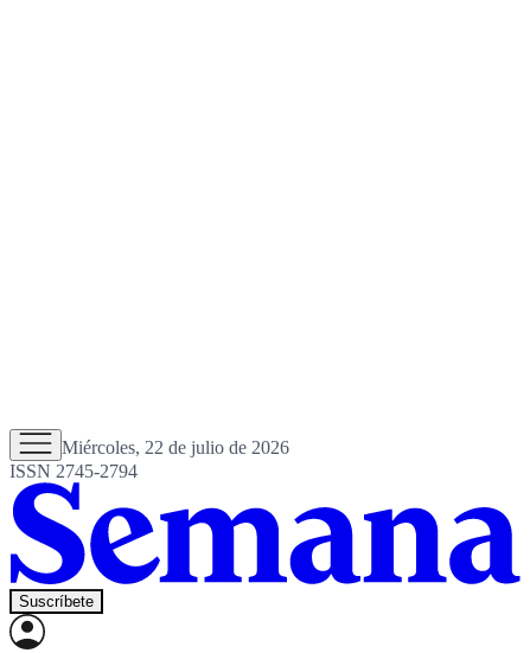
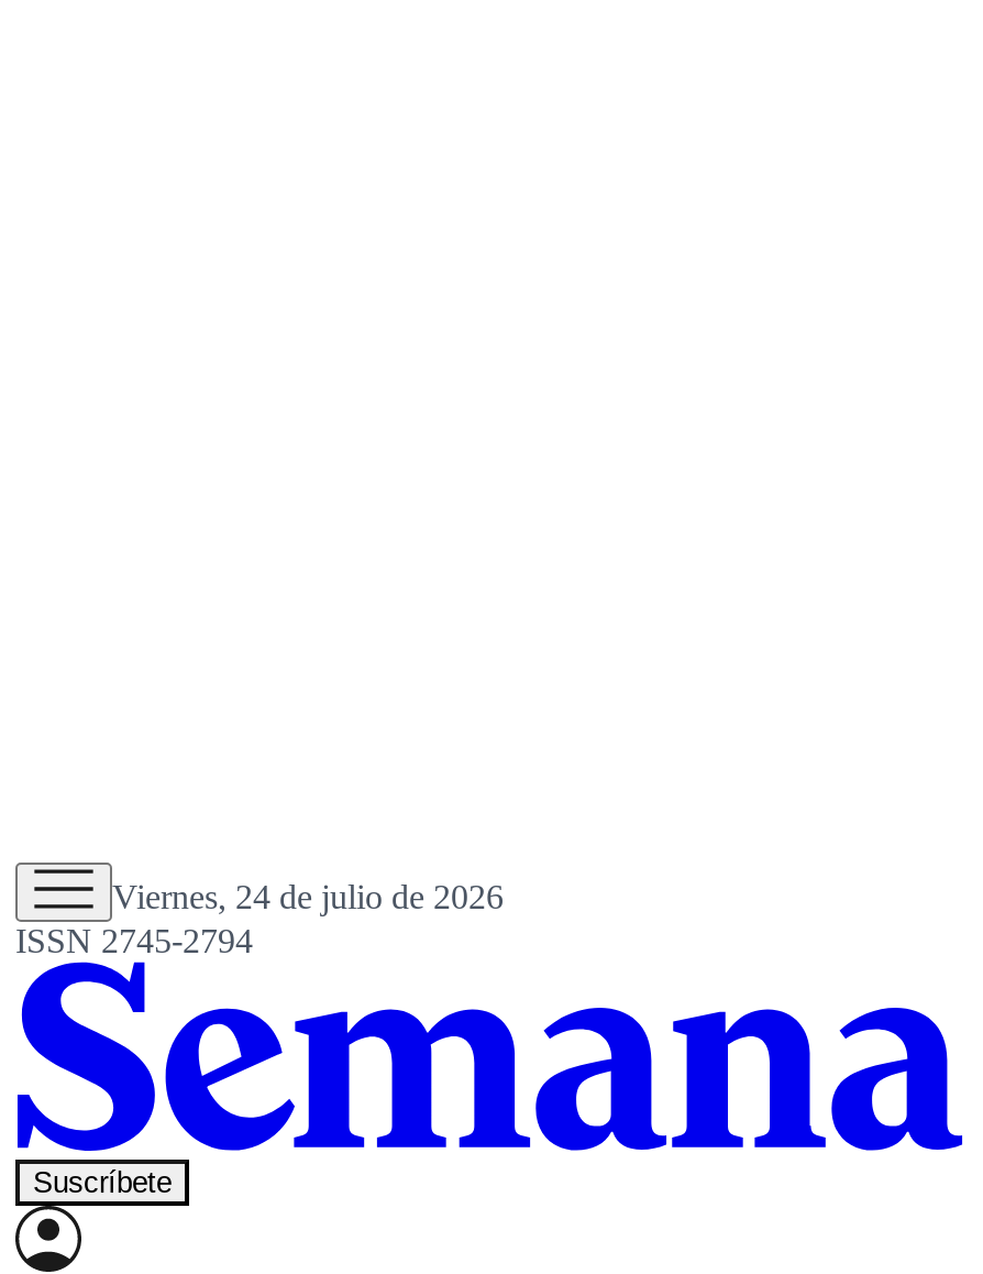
- Miércoles, 22 de julio de 2026
+ Viernes, 24 de julio de 2026
